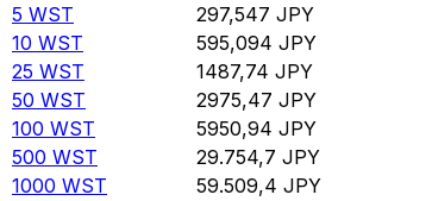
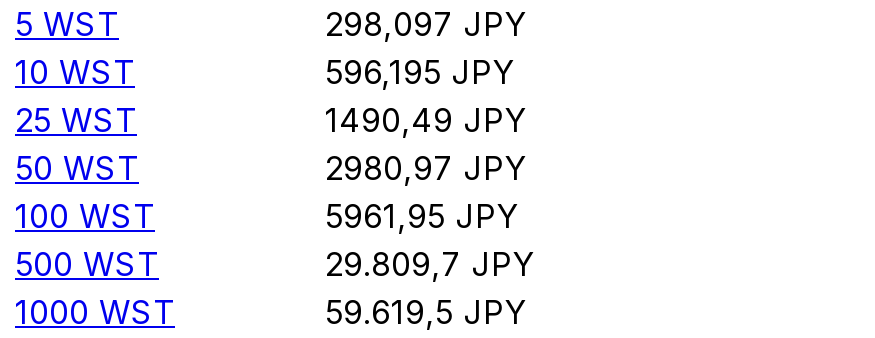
- 297,547 JPY
+ 298,097 JPY

- 595,094 JPY
+ 596,195 JPY

- 1487,74 JPY
+ 1490,49 JPY

- 2975,47 JPY
+ 2980,97 JPY

- 5950,94 JPY
+ 5961,95 JPY

- 29.754,7 JPY
+ 29.809,7 JPY

- 59.509,4 JPY
+ 59.619,5 JPY
